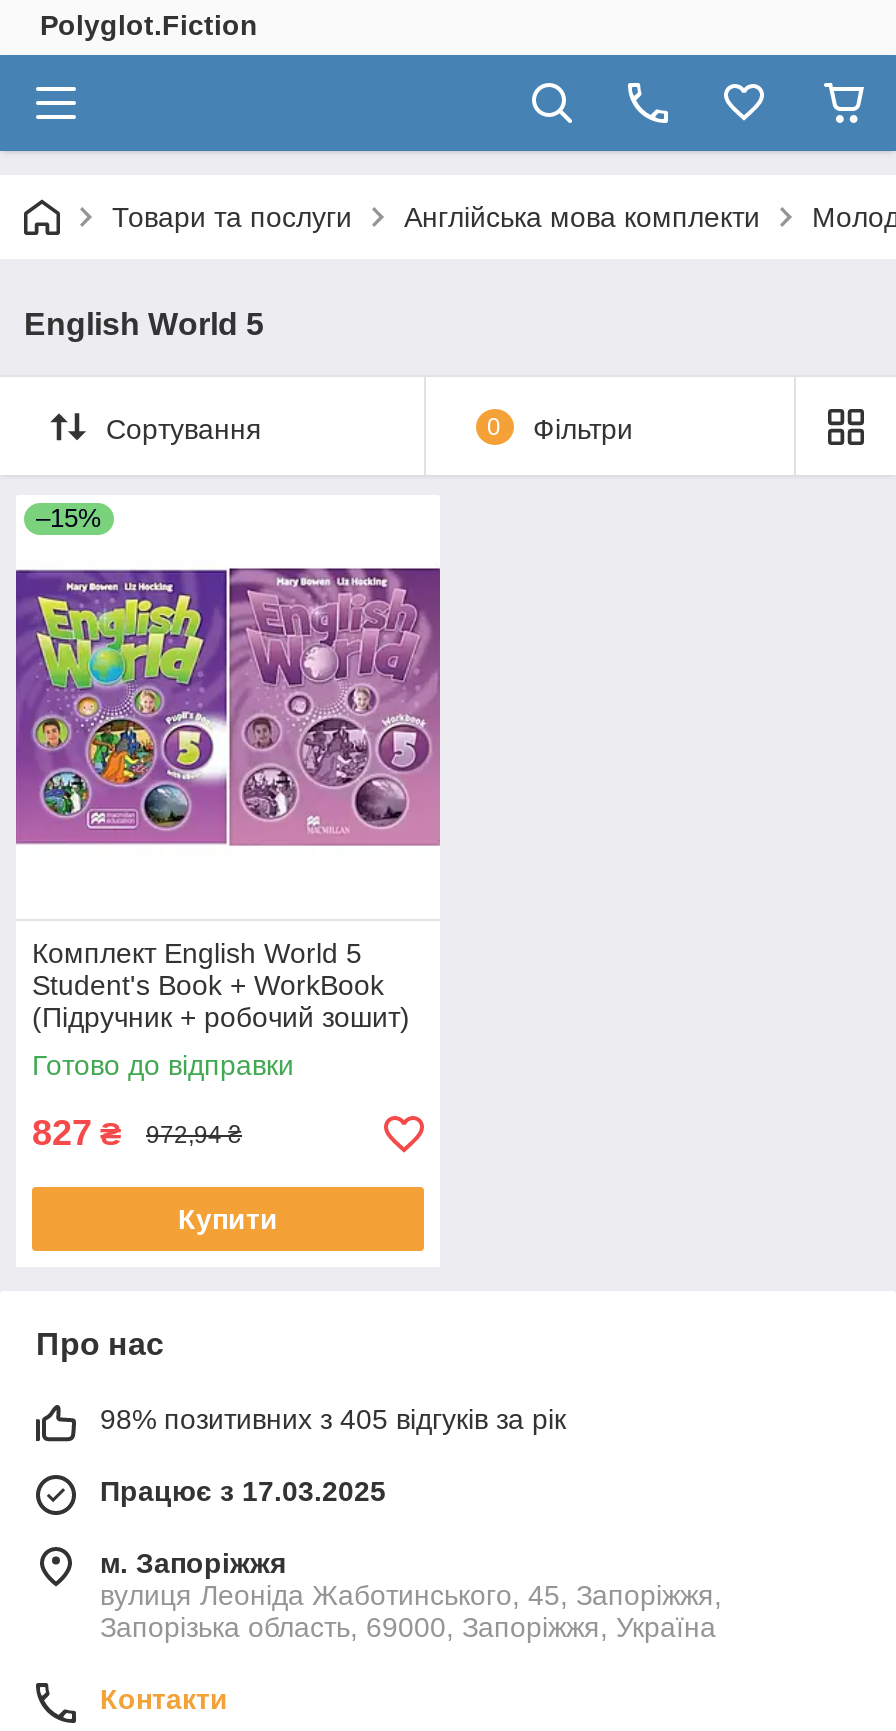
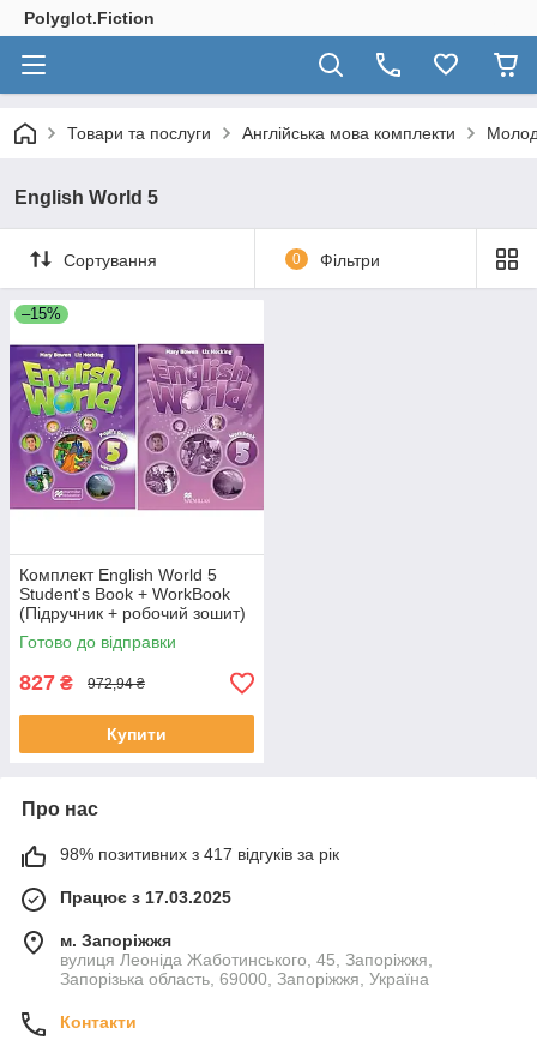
- 98% позитивних з 405 відгуків за рік
+ 98% позитивних з 417 відгуків за рік
